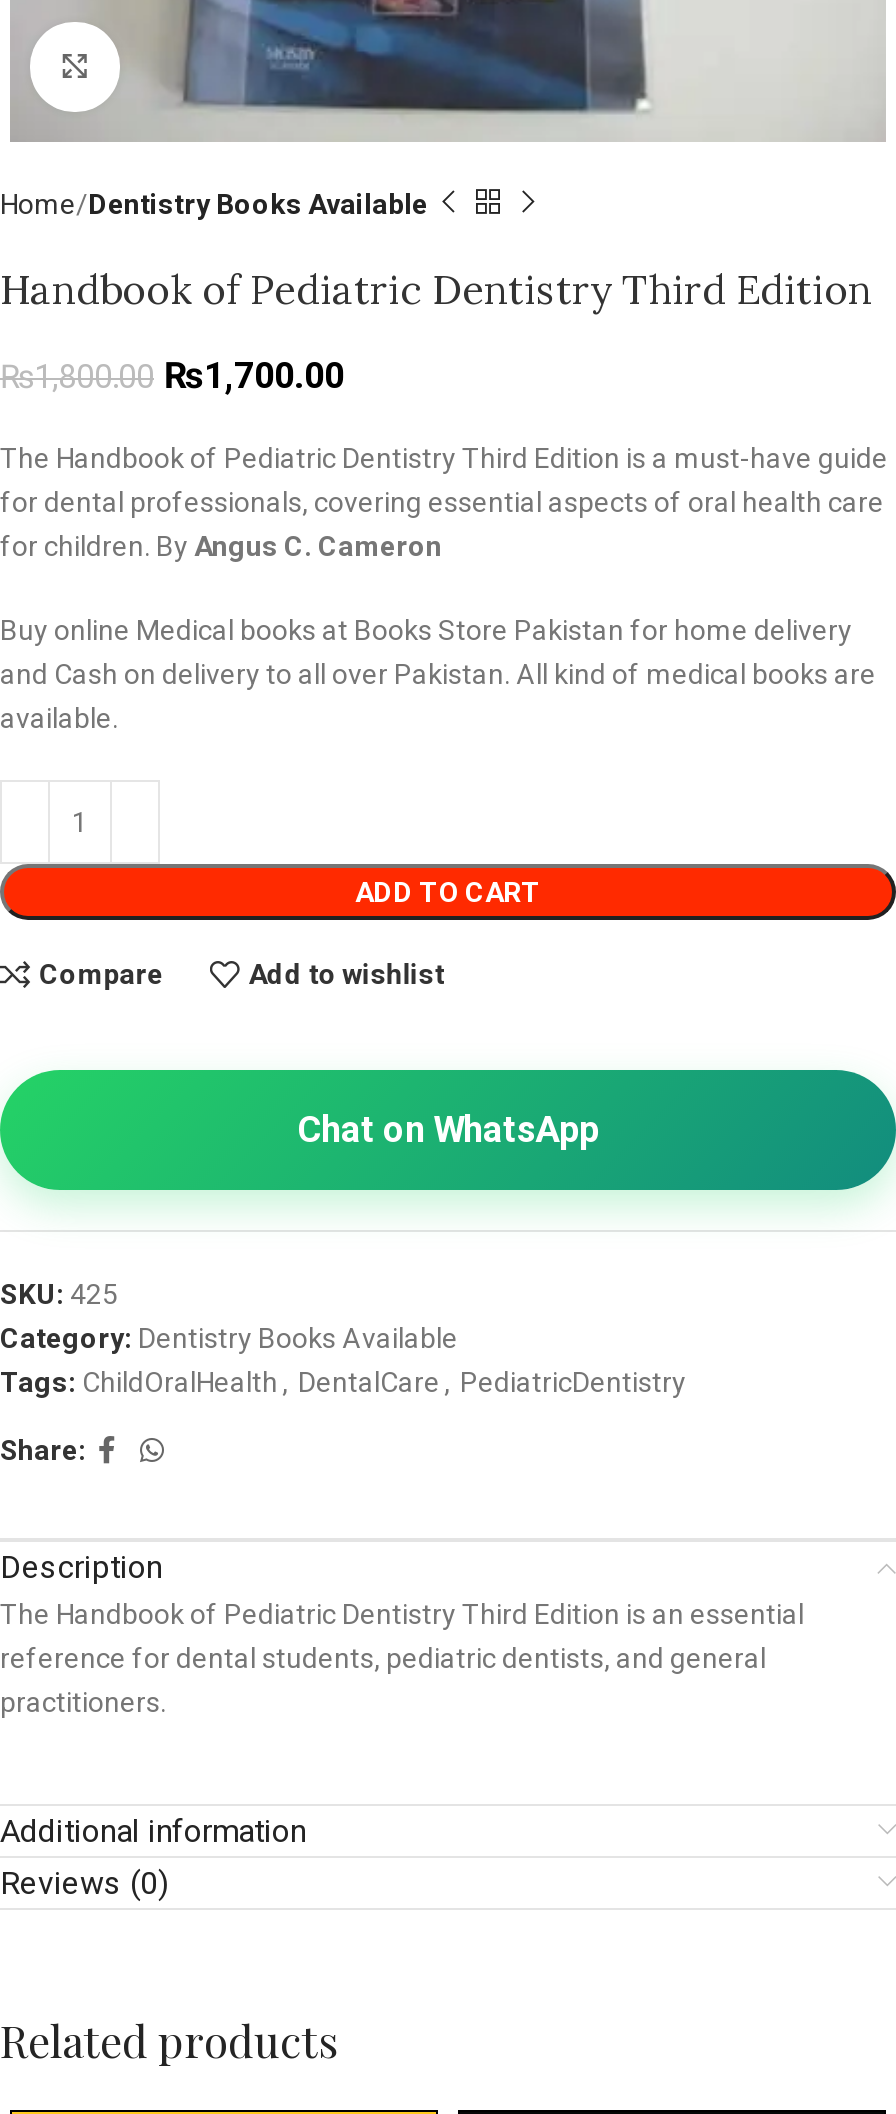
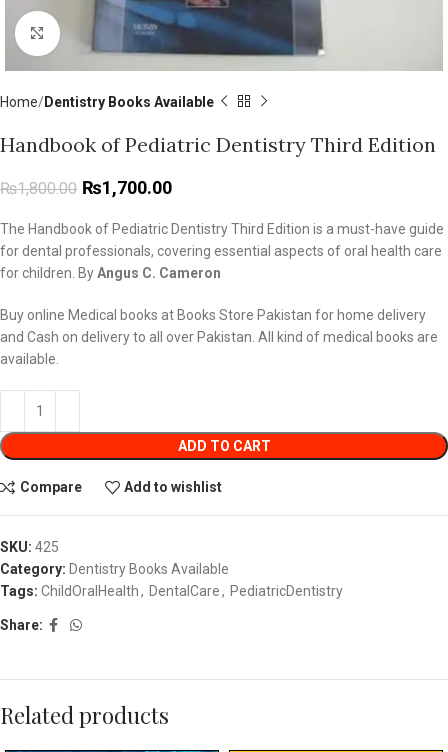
- Chat on WhatsApp

- Description
- The Handbook of Pediatric Dentistry Third Edition is an essential
- reference for dental students, pediatric dentists, and general
- practitioners.
- Additional information
- Reviews (0)
